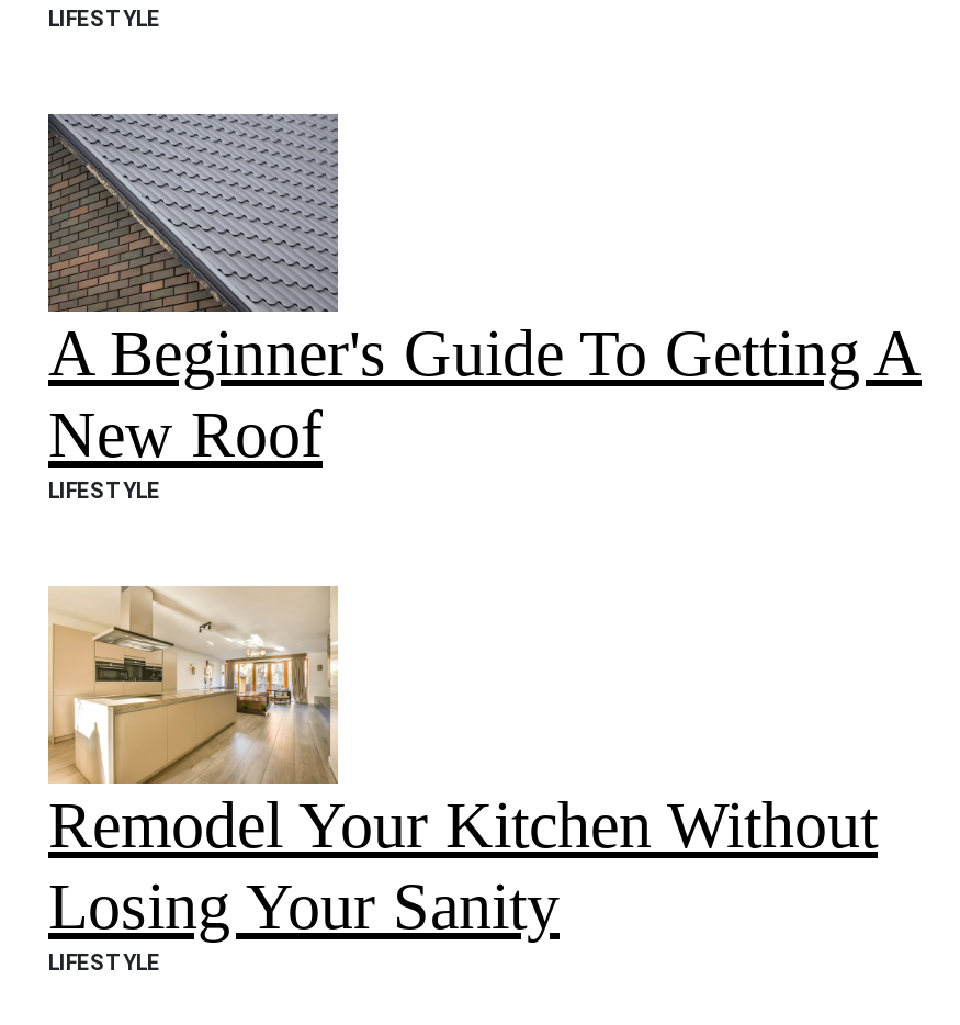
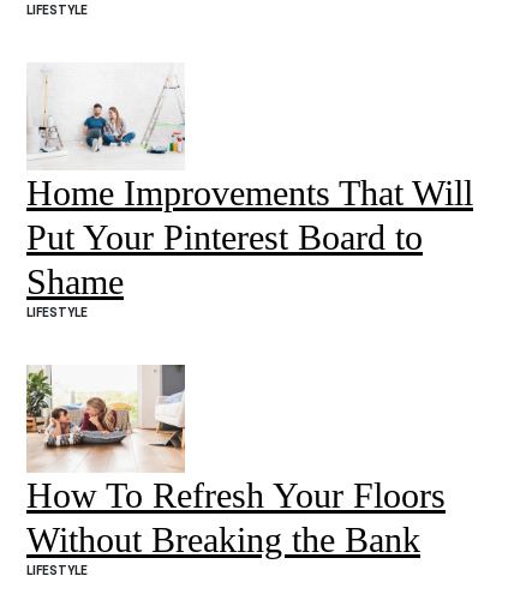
- [image]
+ [image]

- A Beginner's Guide To Getting A
- New Roof
+ Home Improvements That Will
+ Put Your Pinterest Board to
+ Shame

- [image]
- Remodel Your Kitchen Without
- Losing Your Sanity
+ [image]
+ How To Refresh Your Floors
+ Without Breaking the Bank
